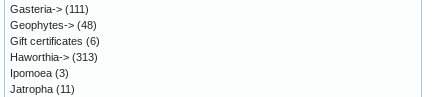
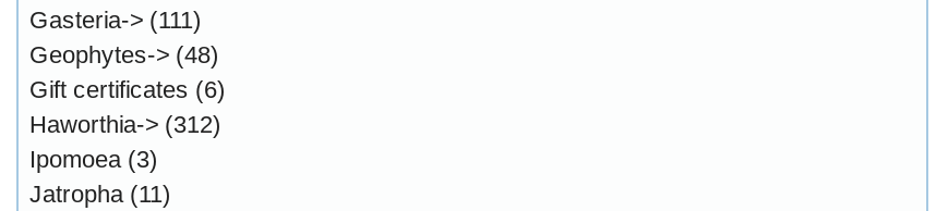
- Haworthia-> (313)
+ Haworthia-> (312)
